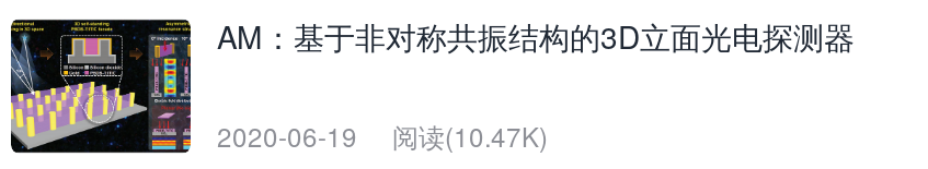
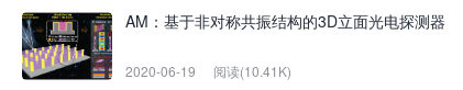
- 2020-06-19 阅读(10.47K)
+ 2020-06-19 阅读(10.41K)
